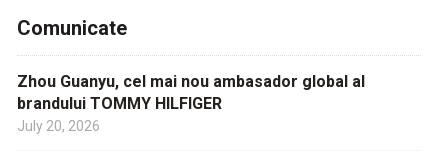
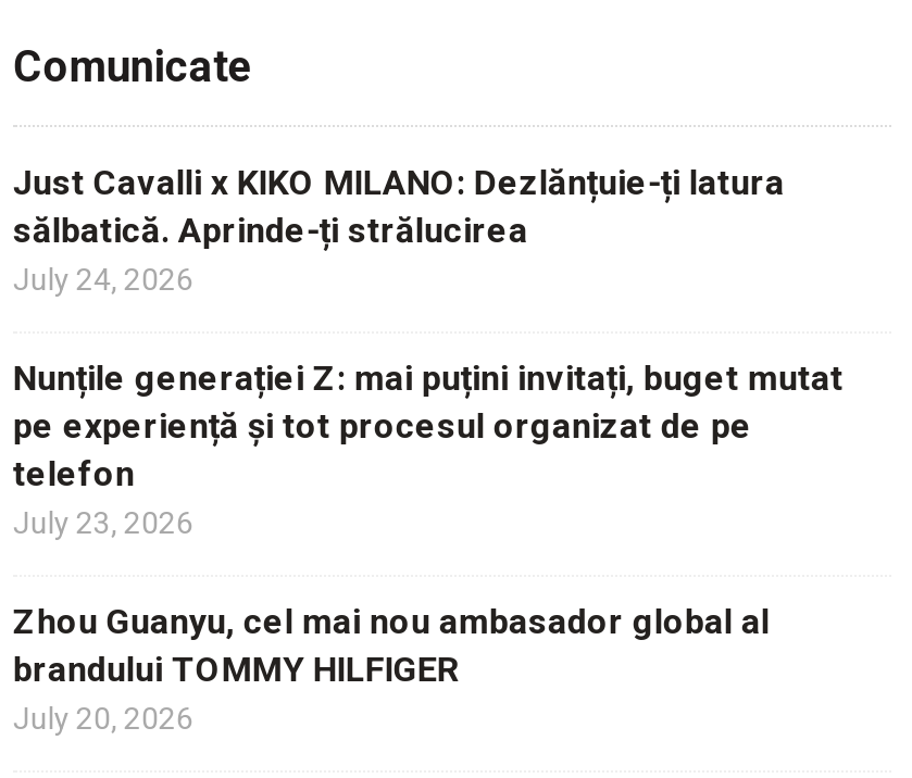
+ Just Cavalli x KIKO MILANO: Dezlănțuie-ți latura
+ sălbatică. Aprinde-ți strălucirea
+ July 24, 2026
+ Nunțile generației Z: mai puțini invitați, buget mutat
+ pe experiență și tot procesul organizat de pe
+ telefon
+ July 23, 2026
